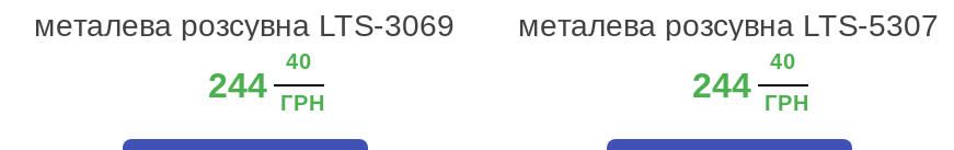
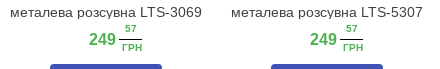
- 40
+ 57

- 40
+ 57

- 244 ГРН
+ 249 ГРН

- 244 ГРН
+ 249 ГРН
